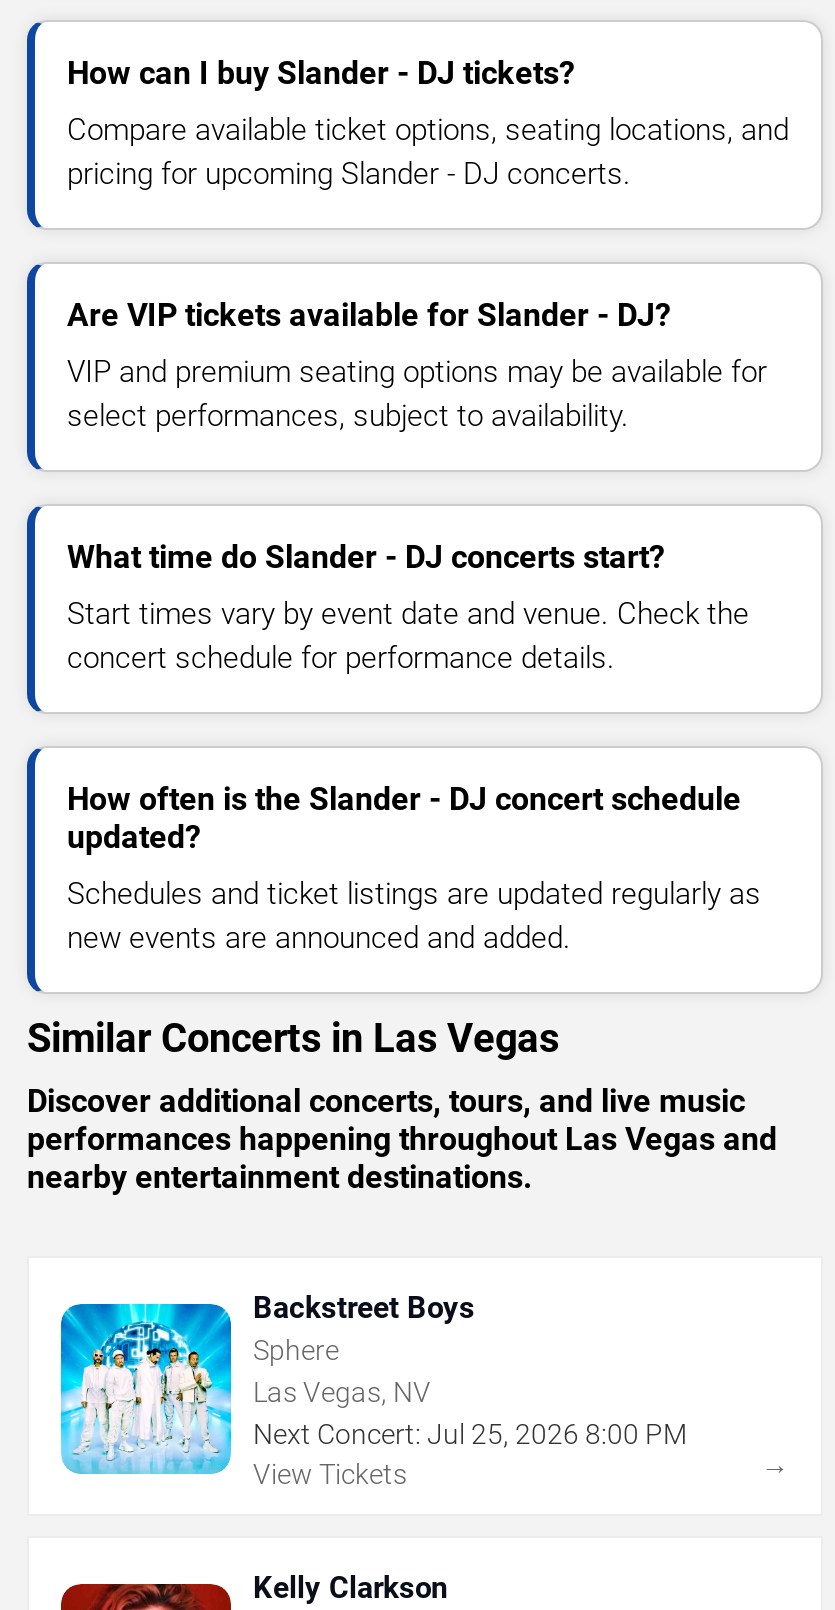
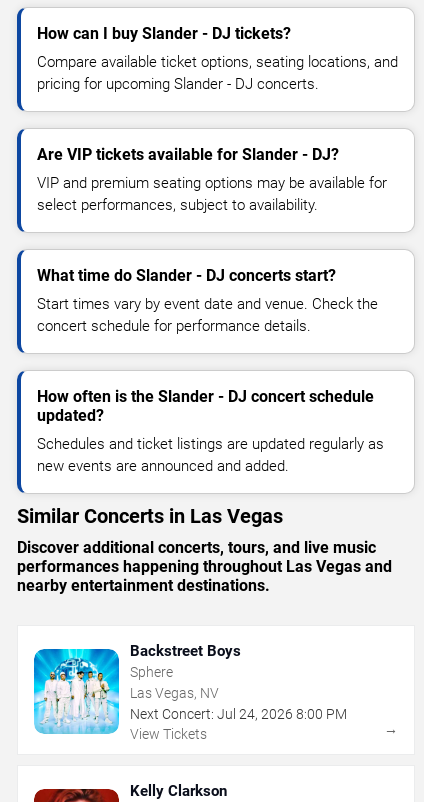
- Next Concert: Jul 25, 2026 8:00 PM
+ Next Concert: Jul 24, 2026 8:00 PM
